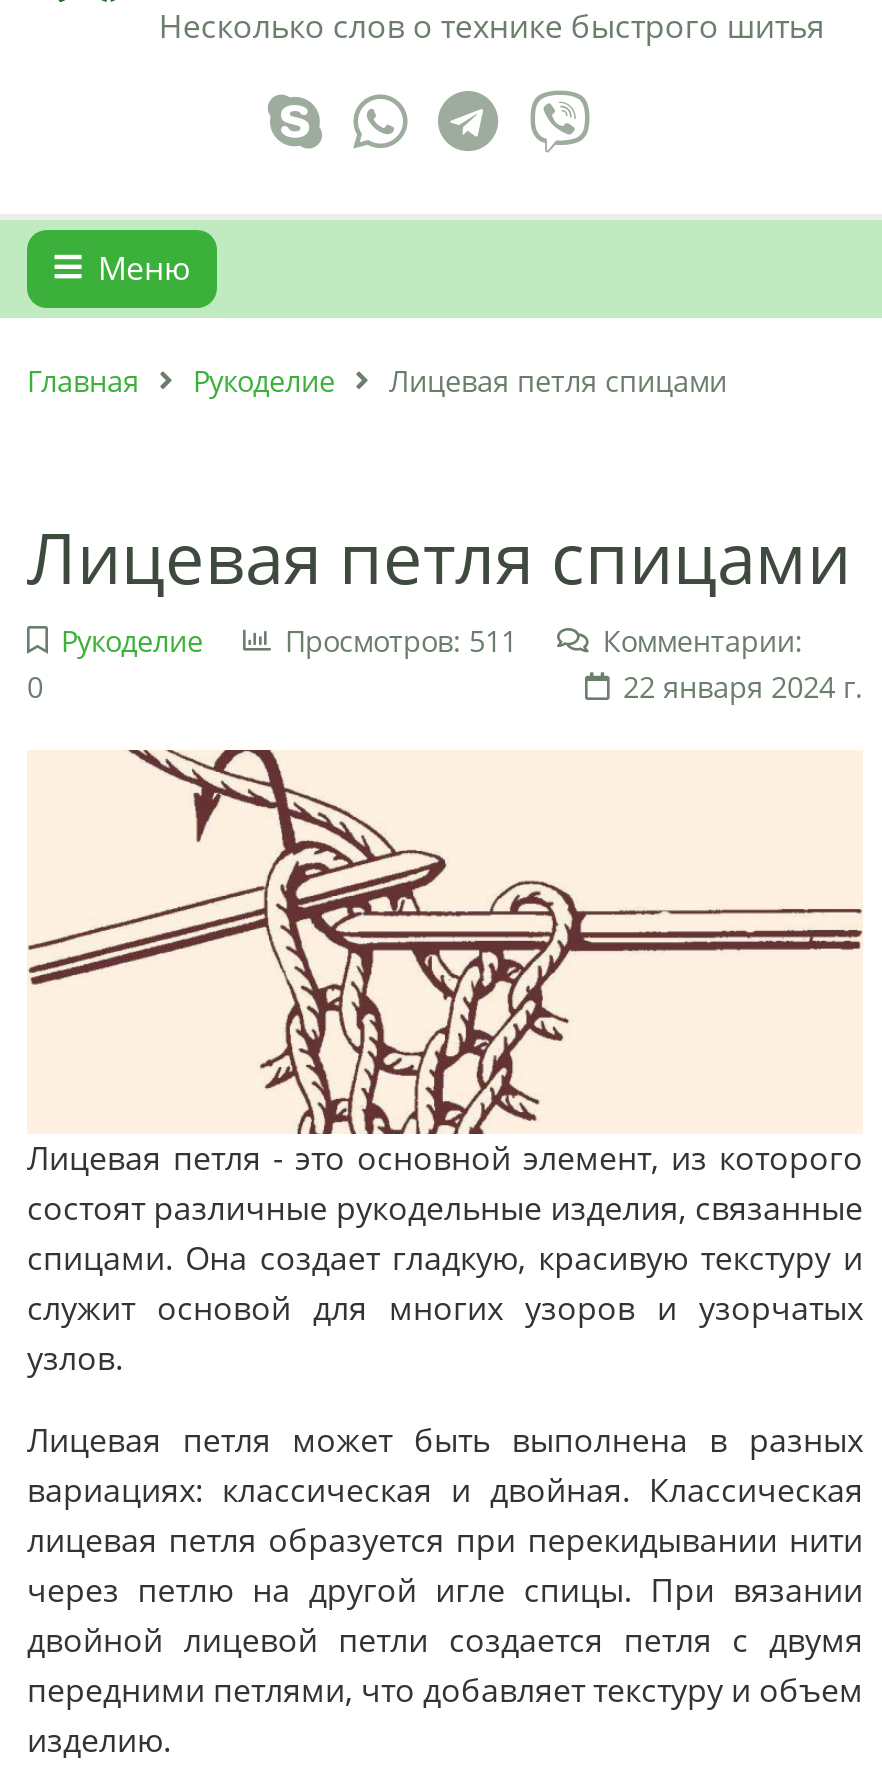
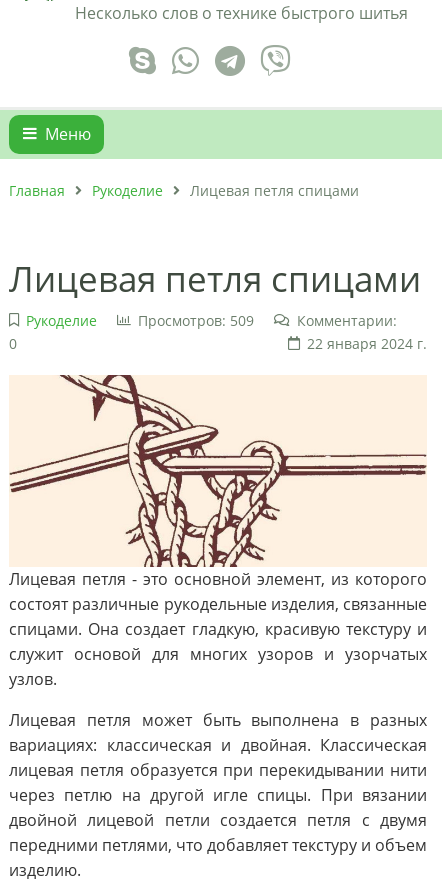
- Просмотров: 511
+ Просмотров: 509
